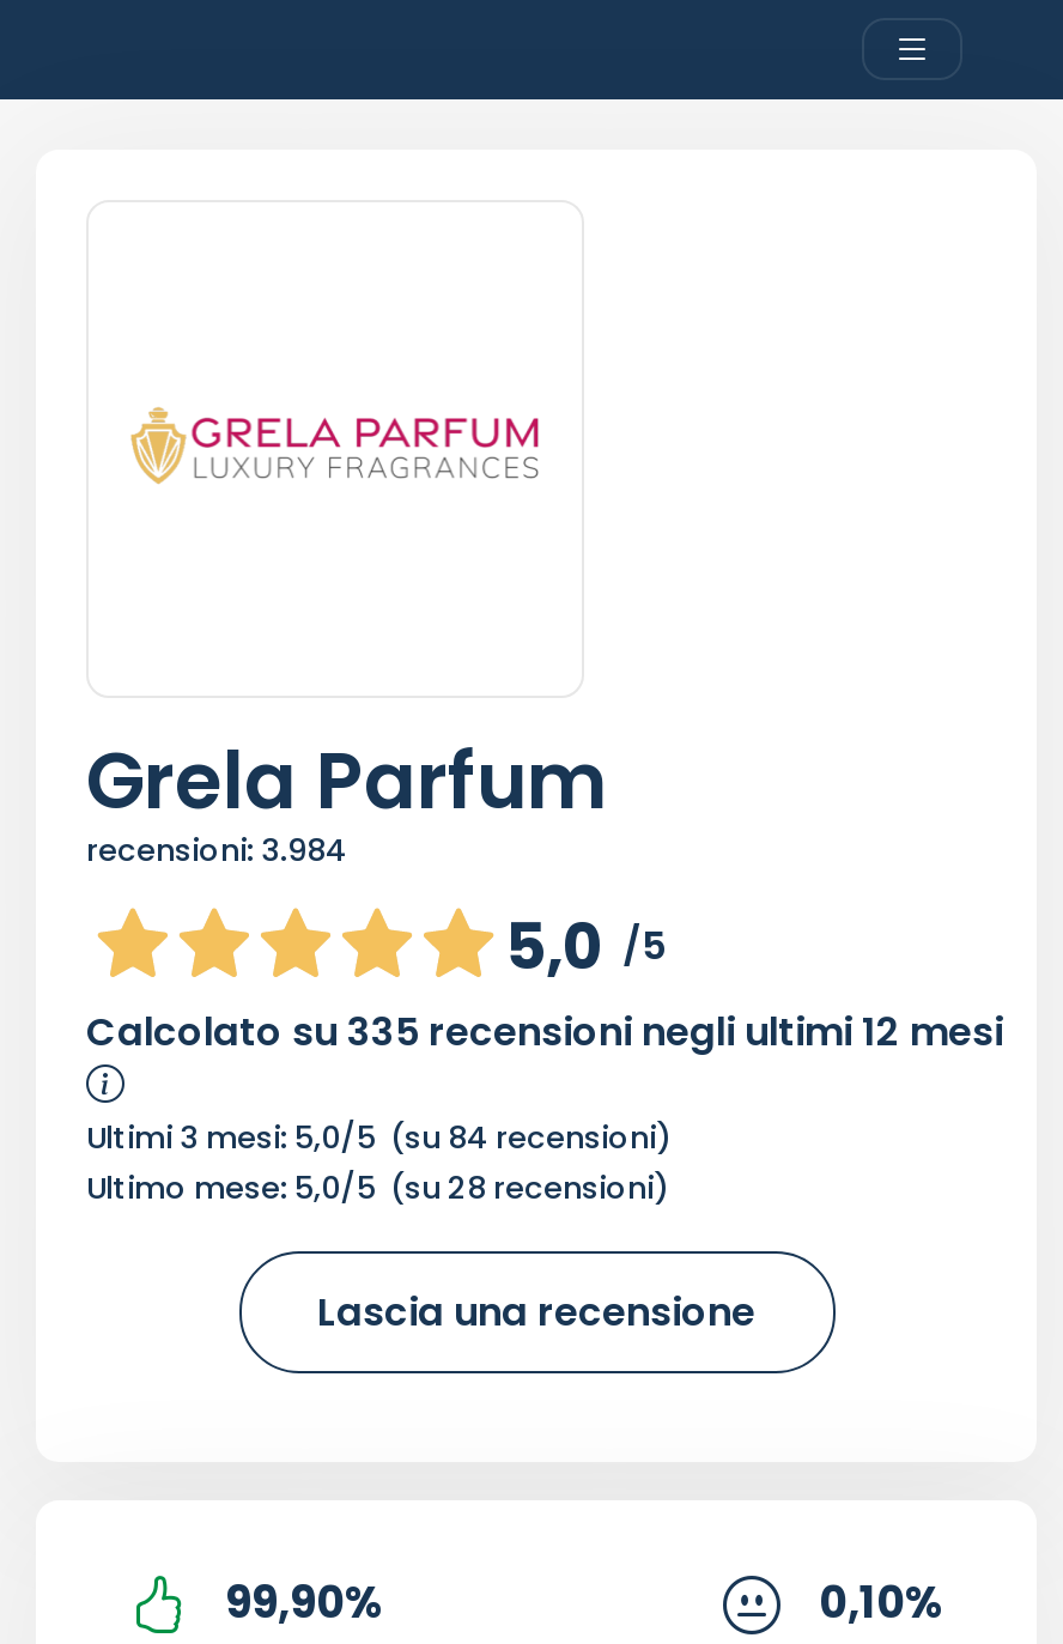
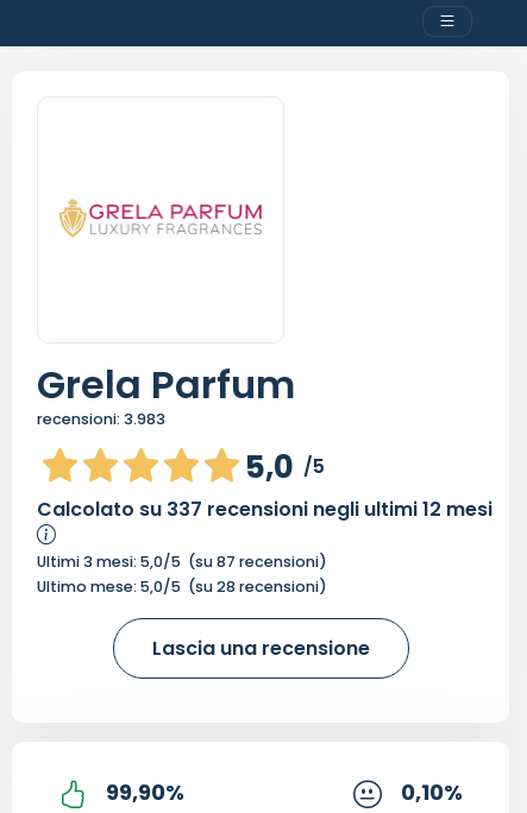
- recensioni: 3.984
+ recensioni: 3.983

- Calcolato su 335 recensioni negli ultimi 12 mesi
+ Calcolato su 337 recensioni negli ultimi 12 mesi

- Ultimi 3 mesi: 5,0/5 (su 84 recensioni)
+ Ultimi 3 mesi: 5,0/5 (su 87 recensioni)
